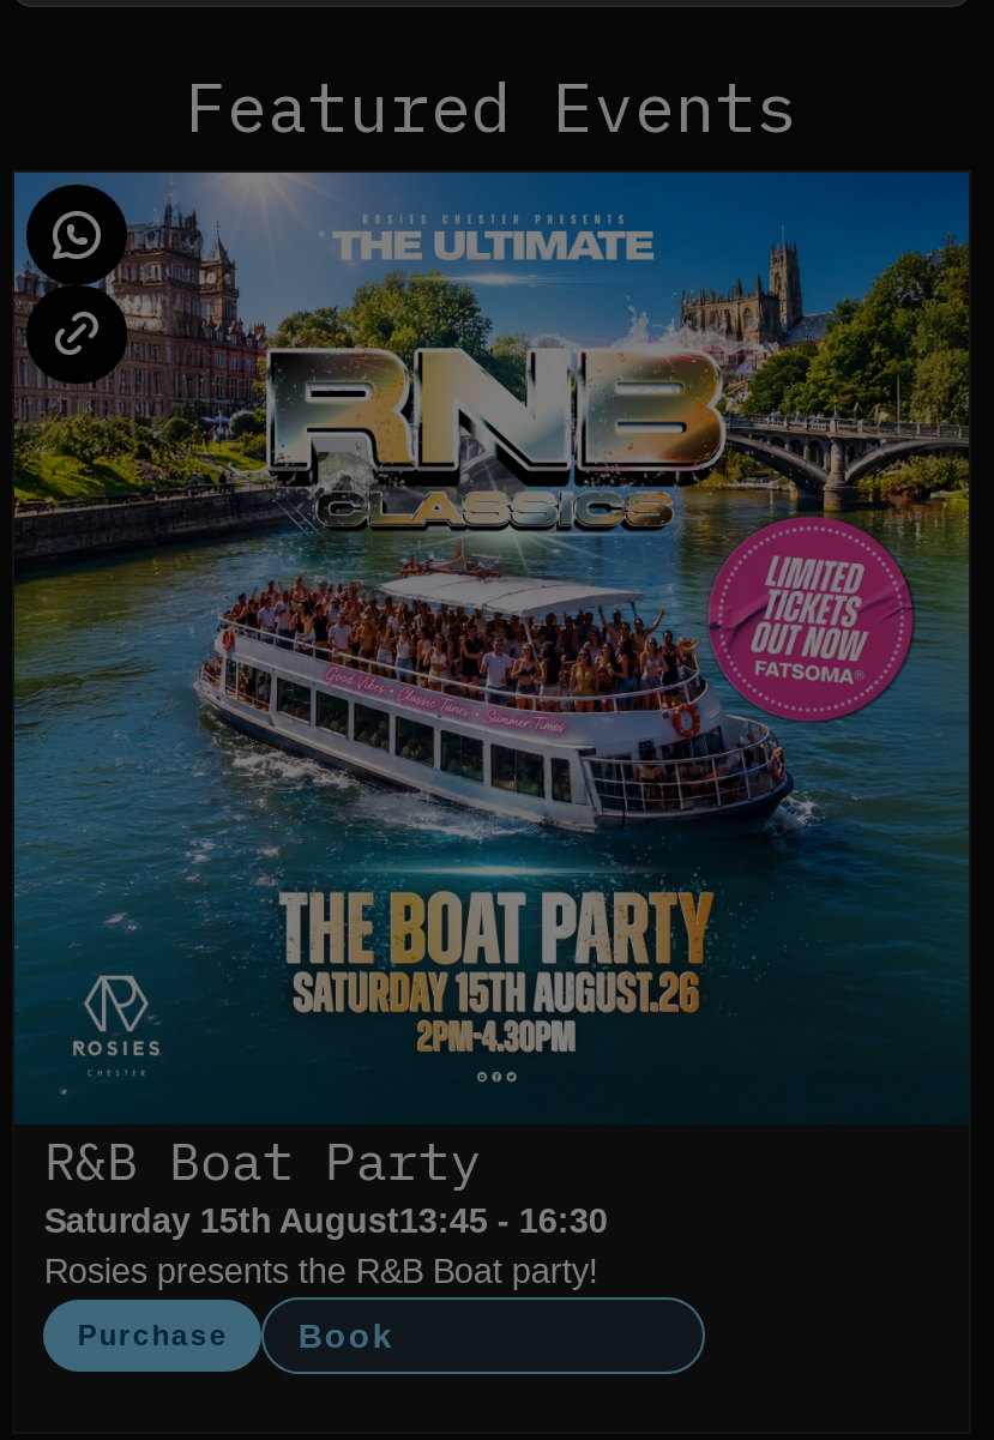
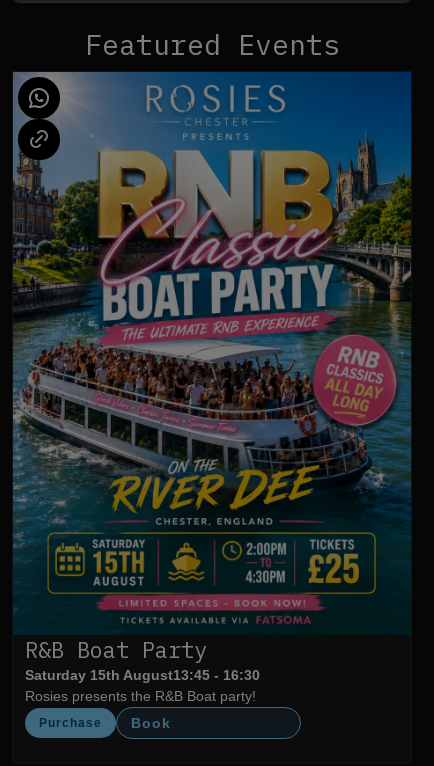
- [image]
+ [image]
